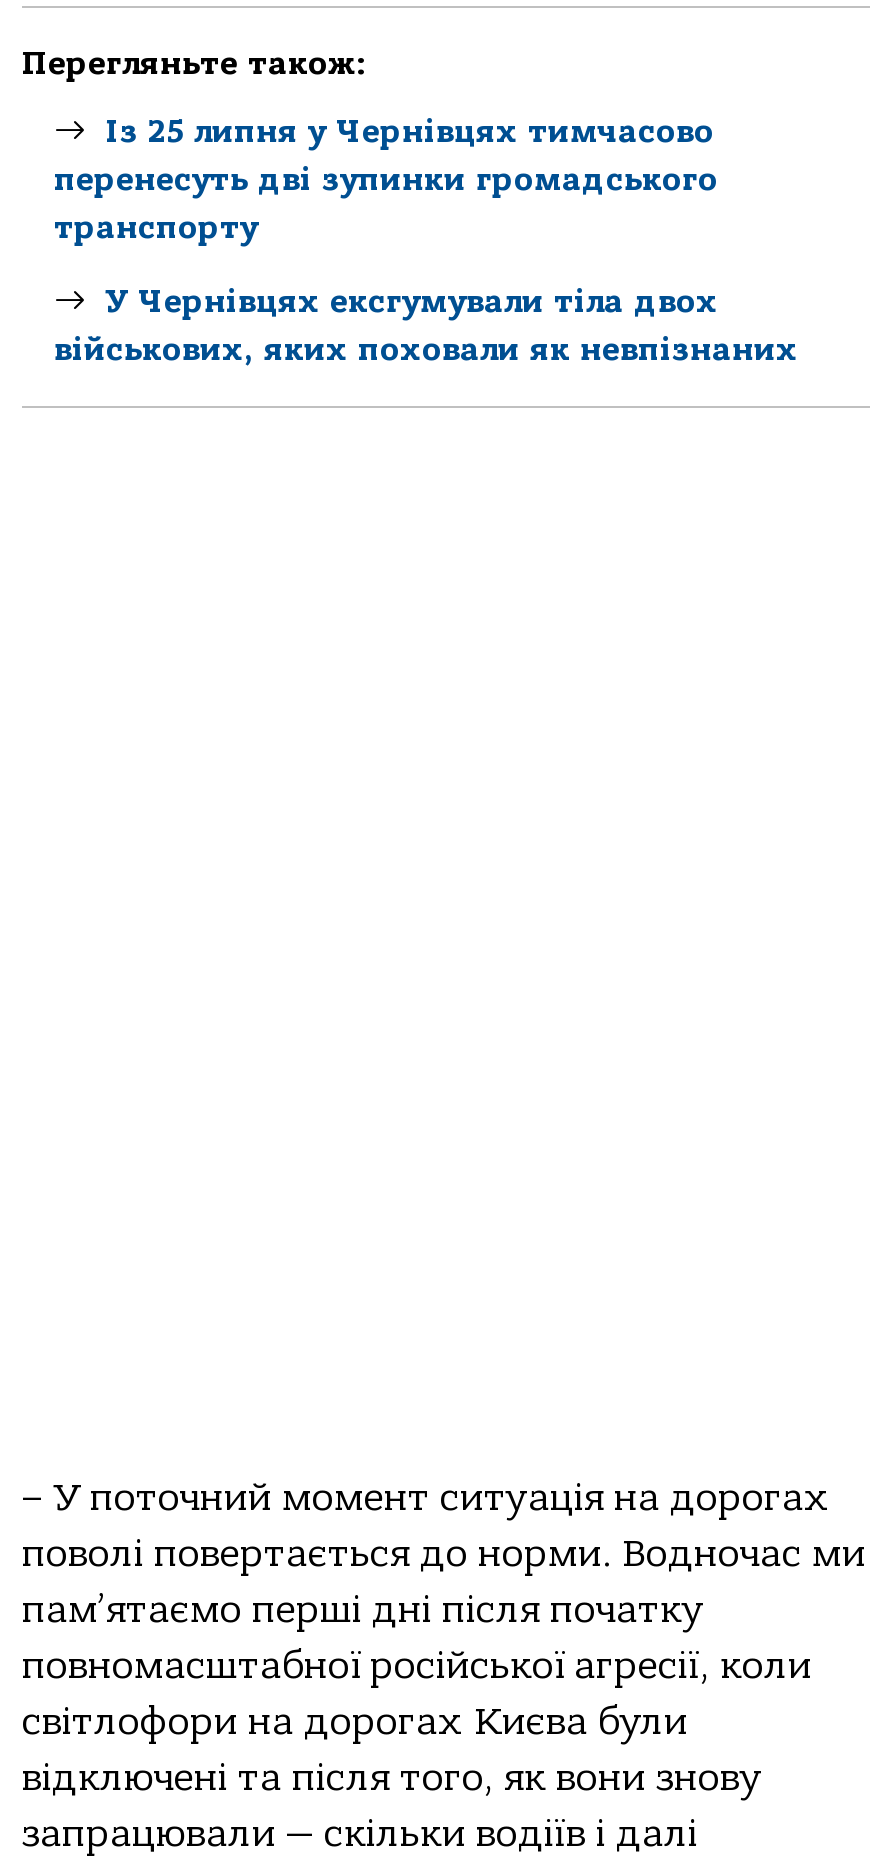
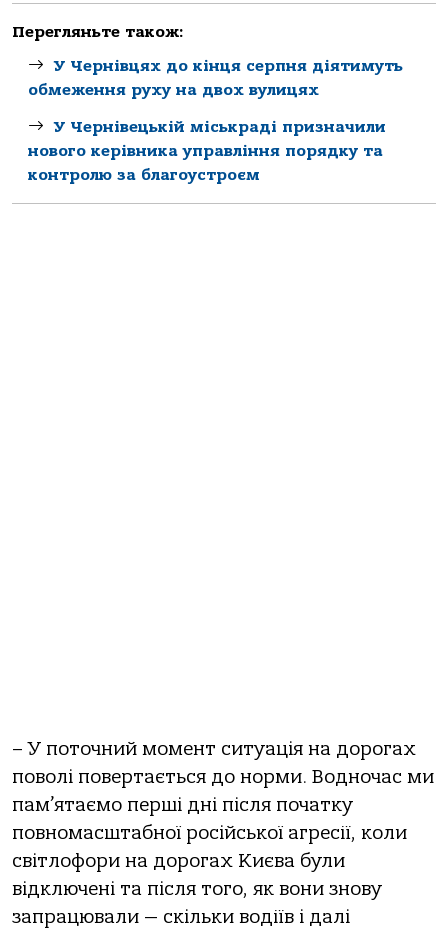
- Із 25 липня у Чернівцях тимчасово
- перенесуть дві зупинки громадського
- транспорту
+ У Чернівцях до кінця серпня діятимуть
+ обмеження руху на двох вулицях

- У Чернівцях ексгумували тіла двох
- військових, яких поховали як невпізнаних
+ У Чернівецькій міськраді призначили
+ нового керівника управління порядку та
+ контролю за благоустроєм
